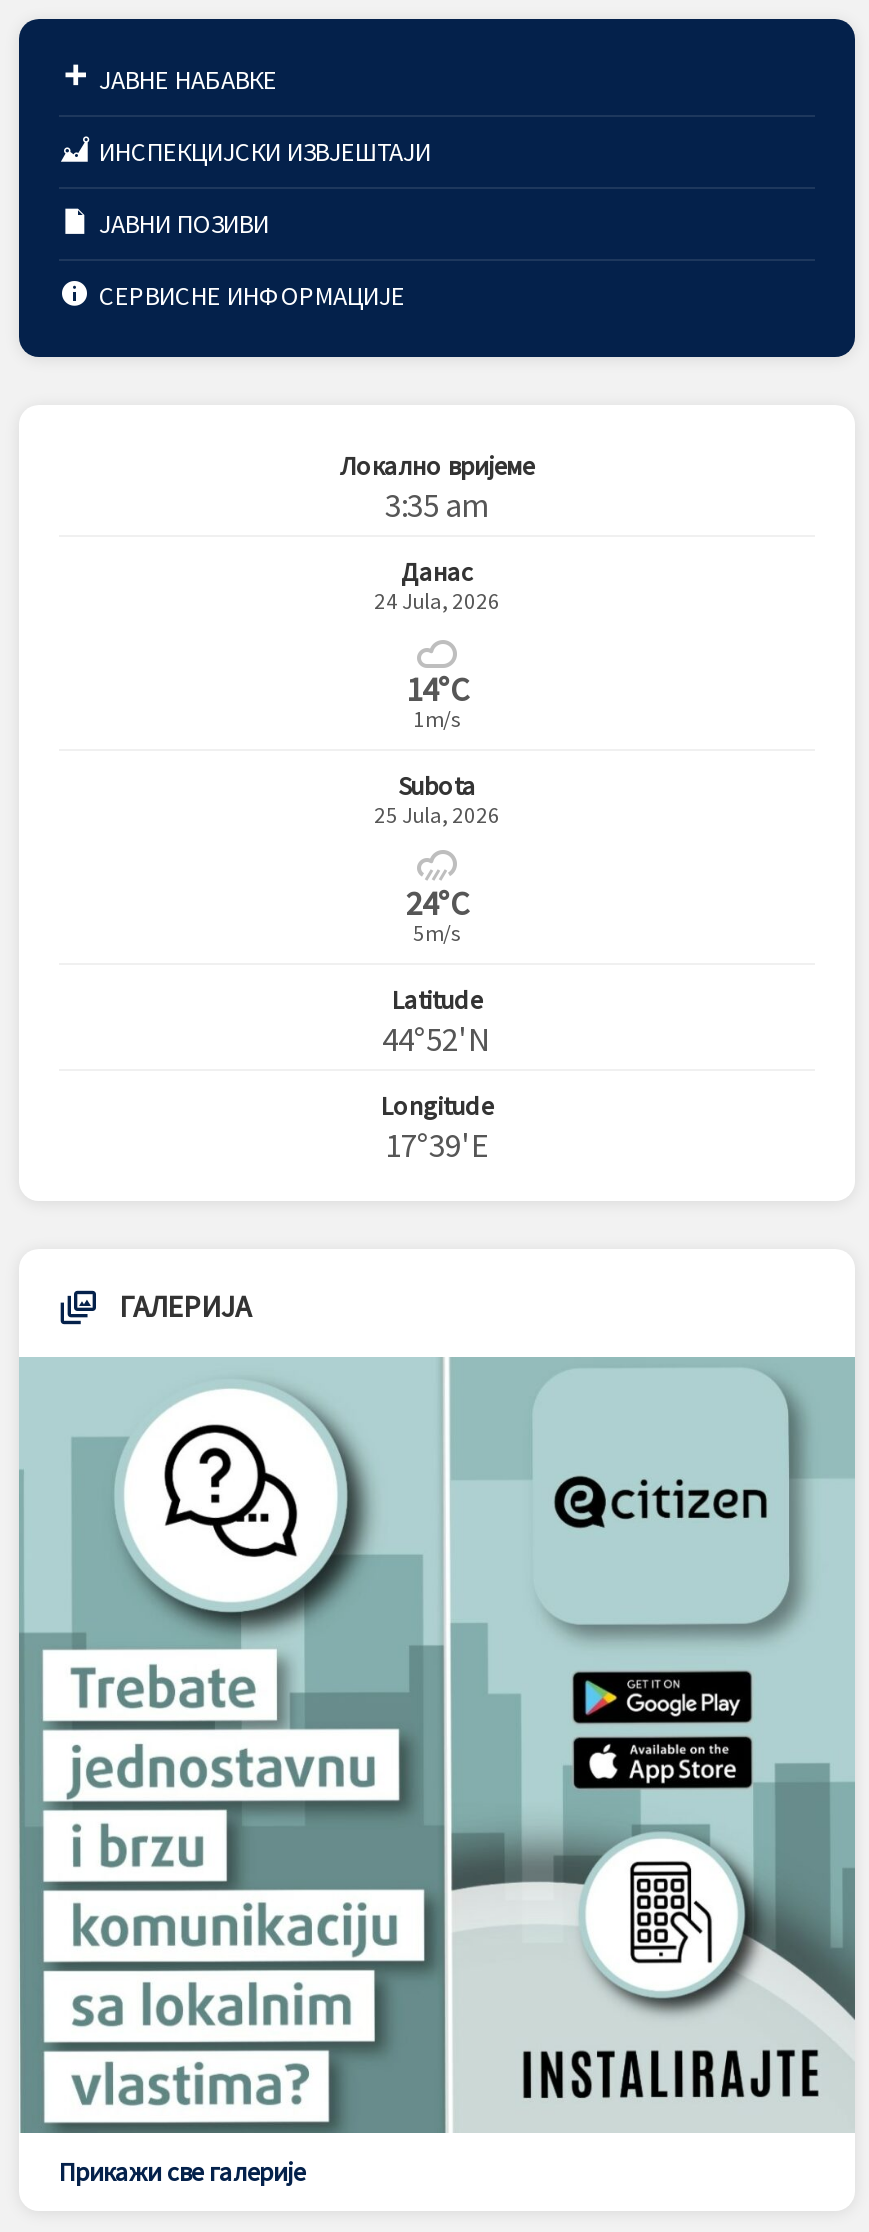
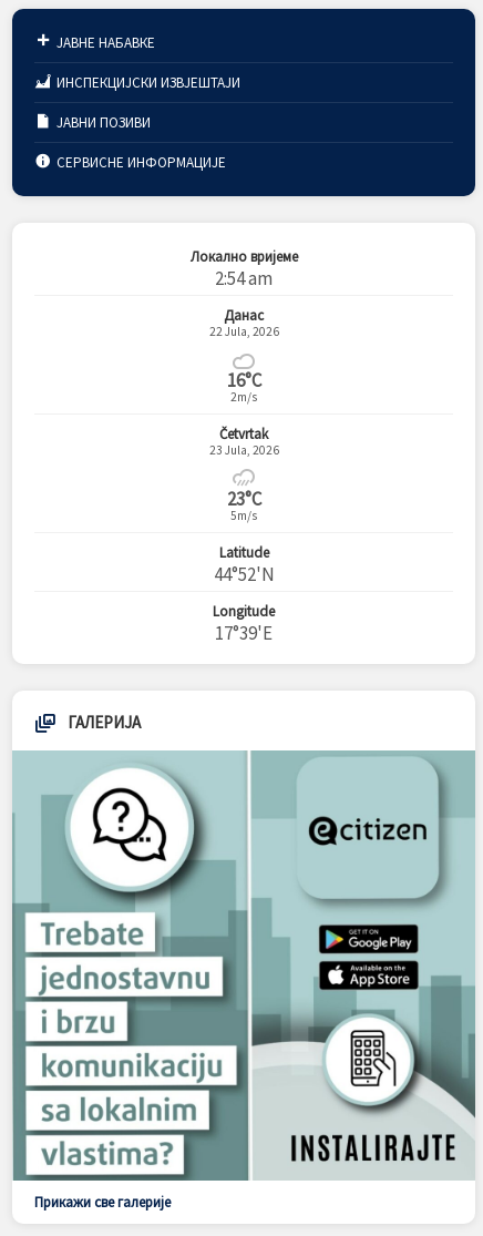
- 3:35 am
+ 2:54 am

- 24 Jula, 2026
+ 22 Jula, 2026

- 14°C
- 1m/s
+ 16°C
+ 2m/s

- Subota
- 25 Jula, 2026
+ Četvrtak
+ 23 Jula, 2026

- 24°C
+ 23°C
